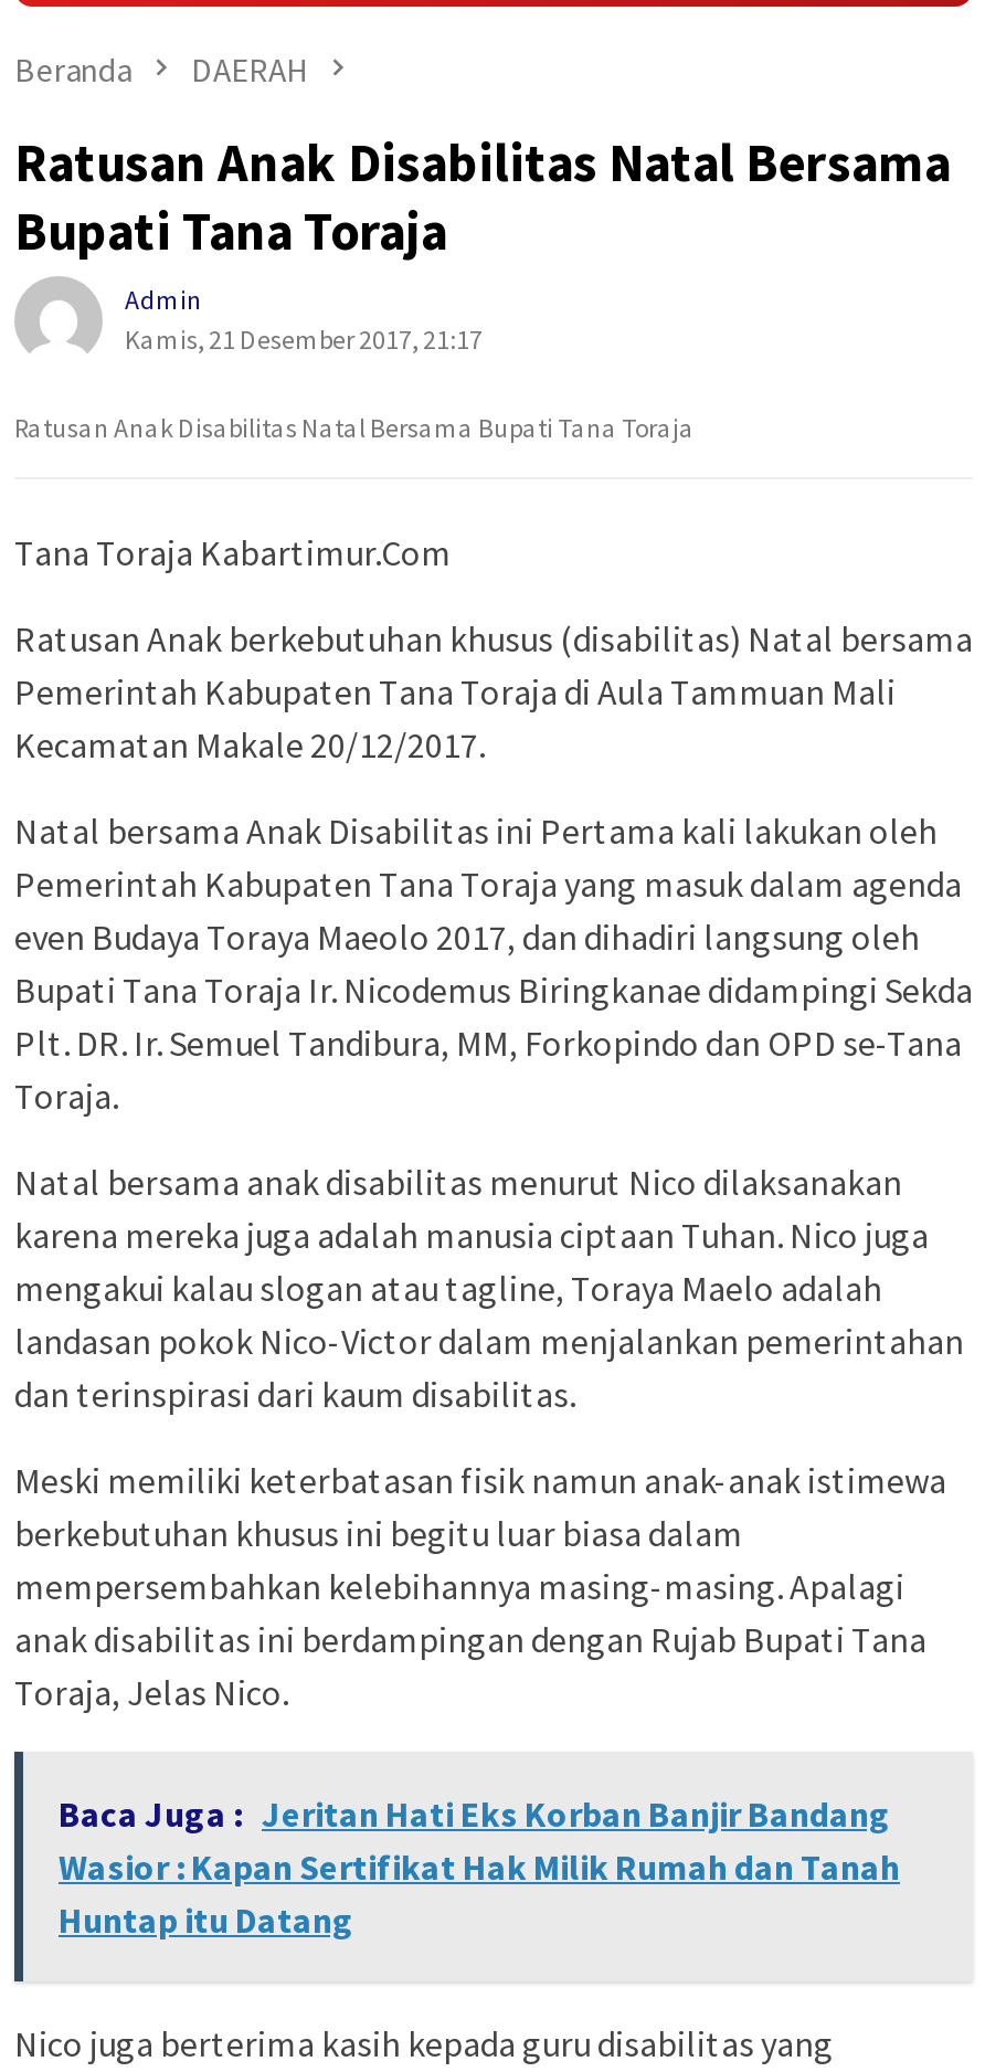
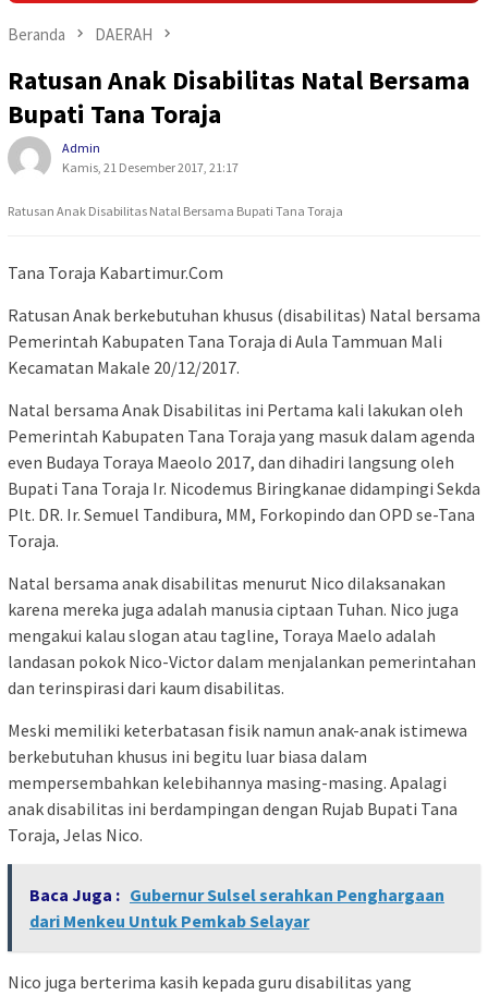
- Baca Juga : Jeritan Hati Eks Korban Banjir Bandang
- Wasior : Kapan Sertifikat Hak Milik Rumah dan Tanah
- Huntap itu Datang
+ Baca Juga : Gubernur Sulsel serahkan Penghargaan
+ dari Menkeu Untuk Pemkab Selayar
